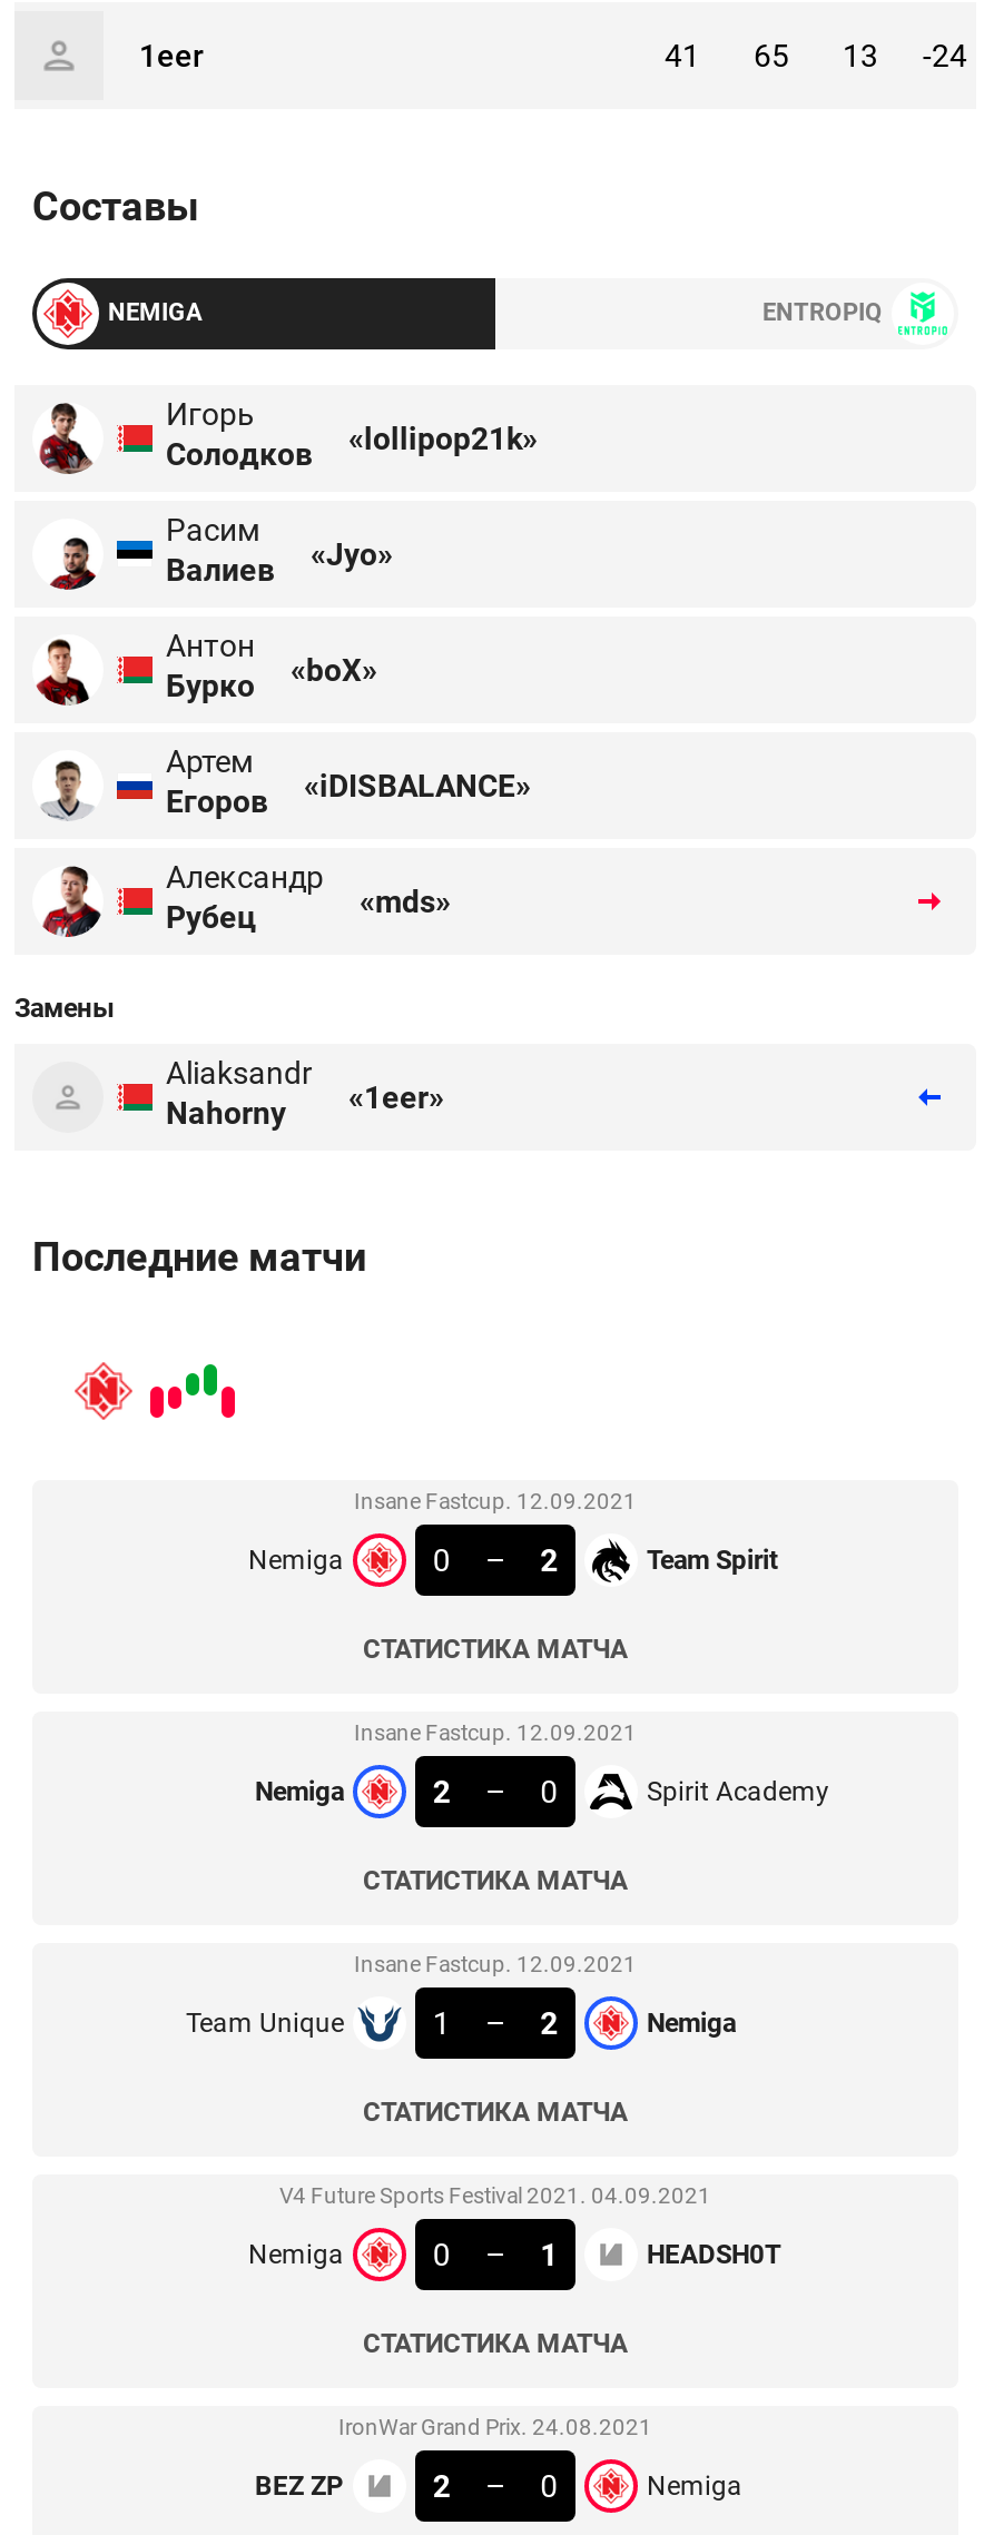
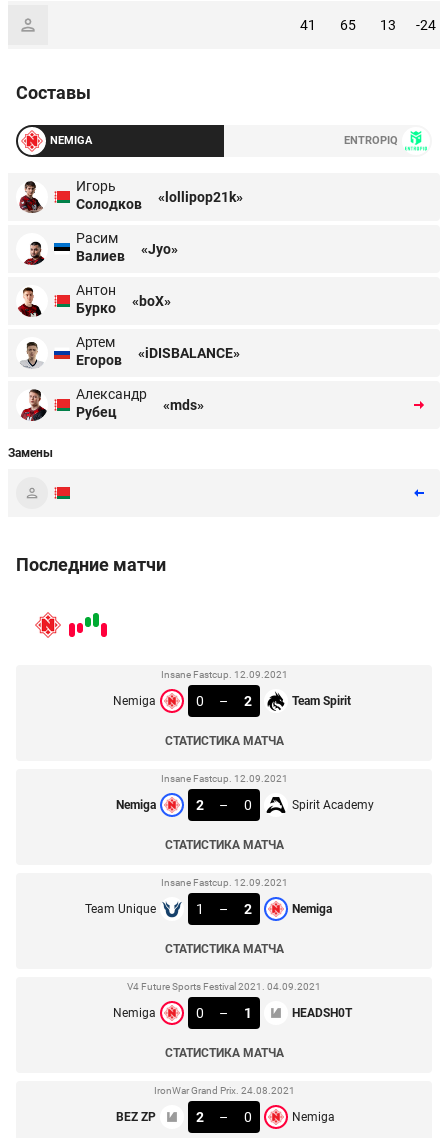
- 1eer

- Aliaksandr
- Nahorny
- «1eer»
